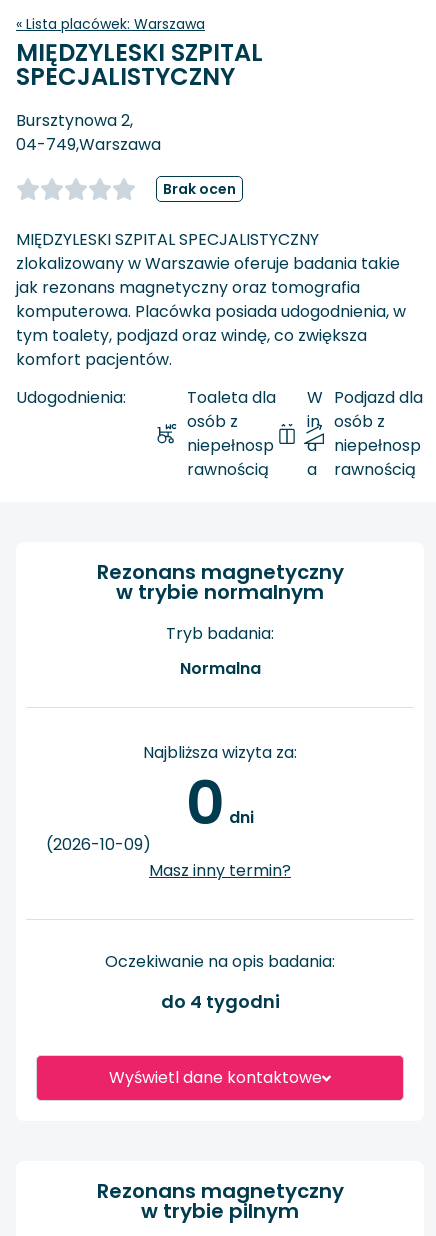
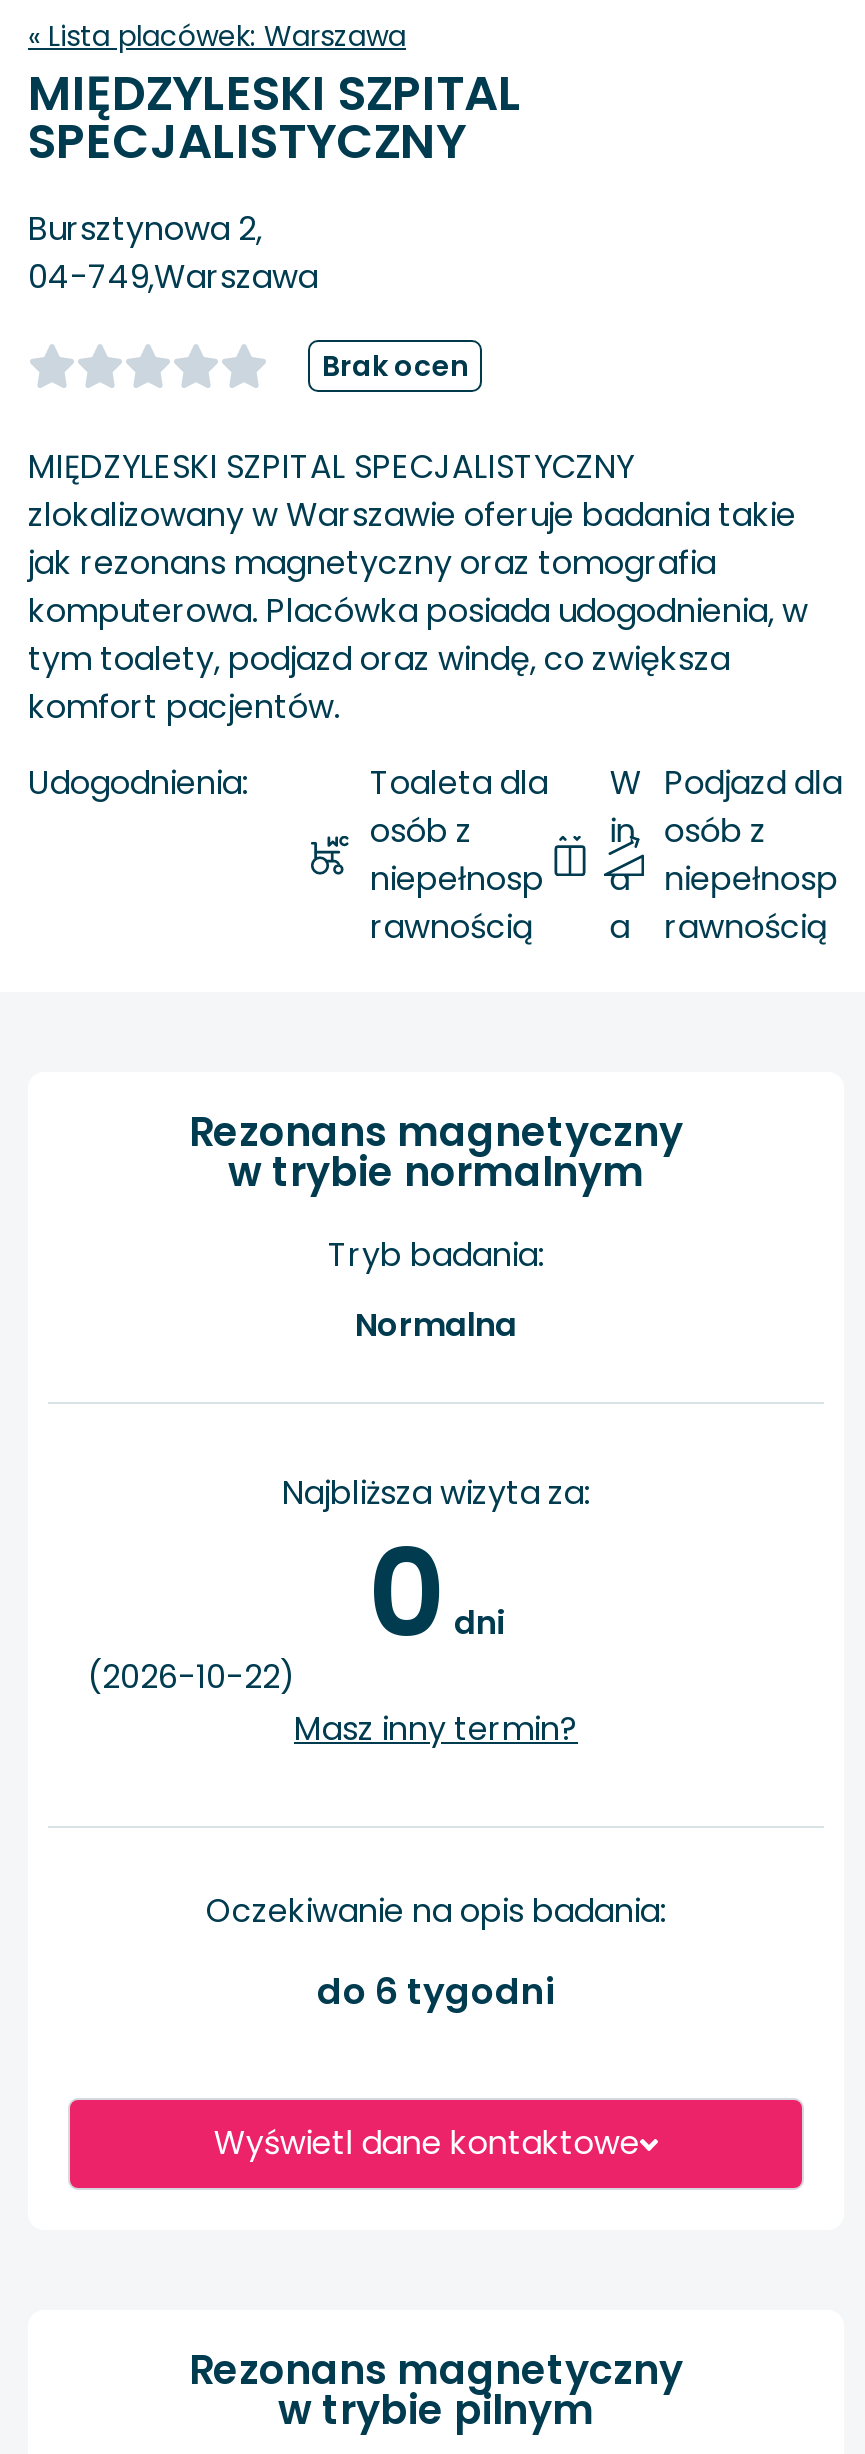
- (2026-10-09)
+ (2026-10-22)

- do 4 tygodni
+ do 6 tygodni
